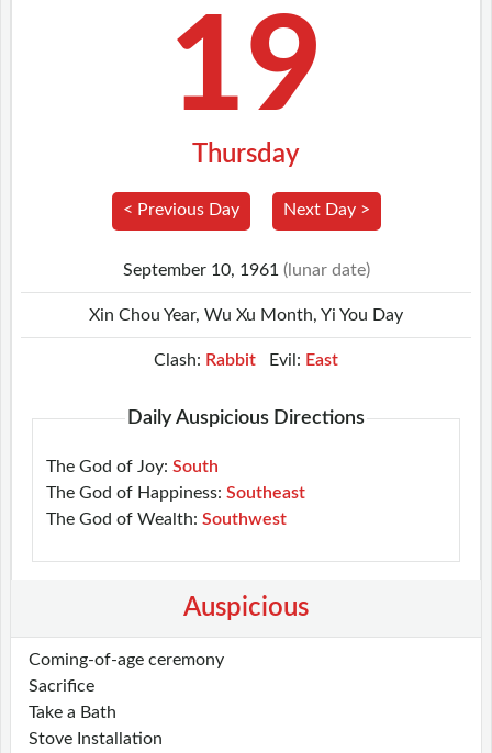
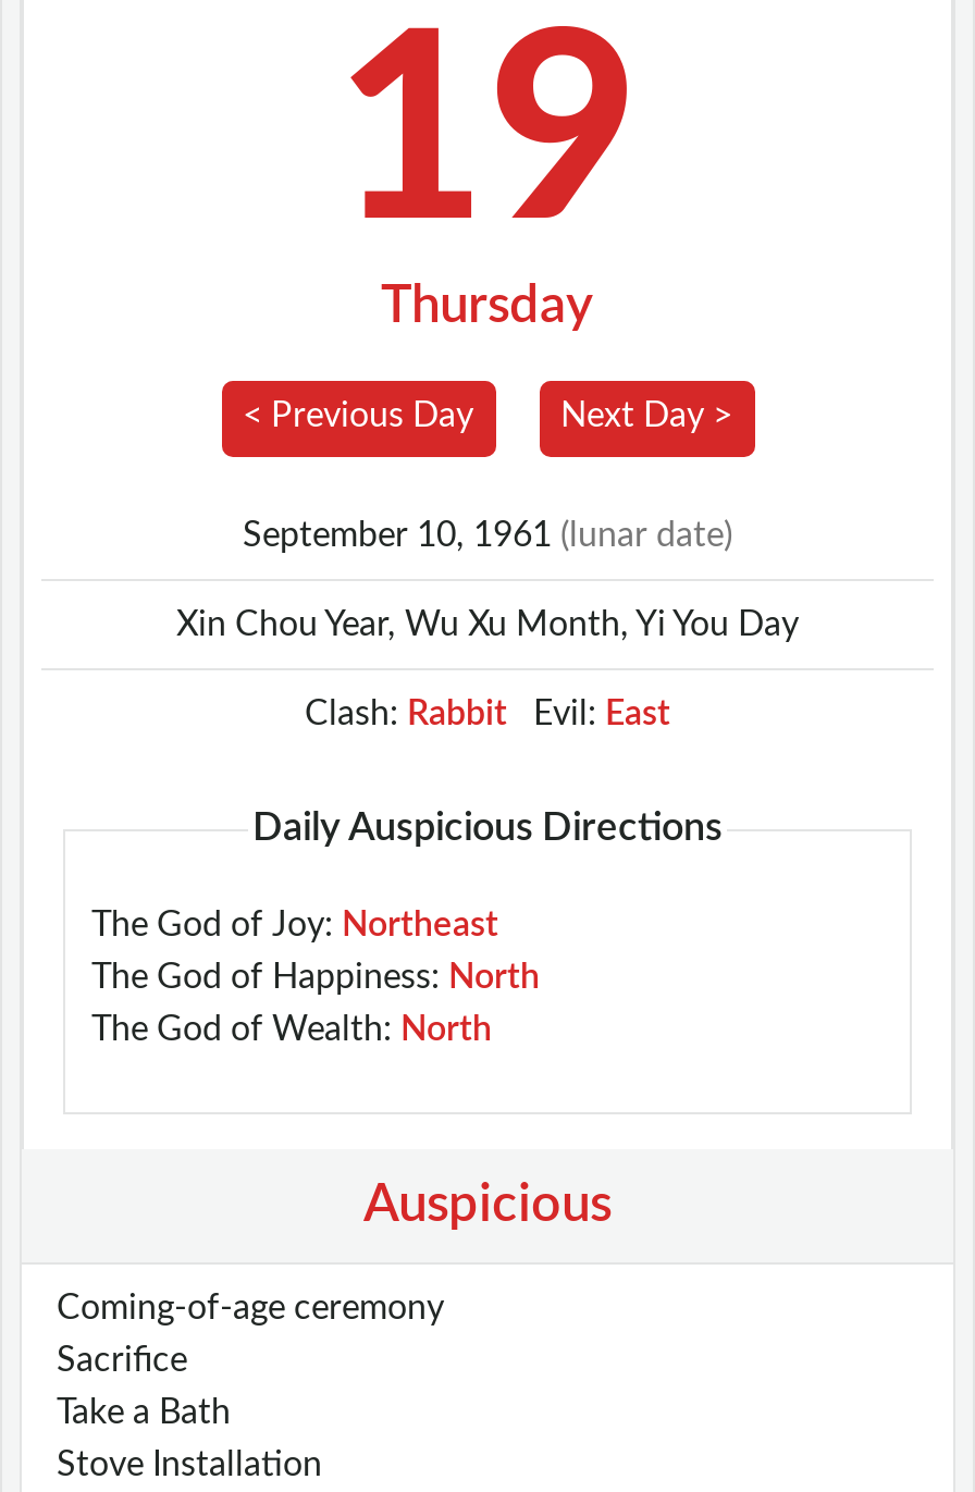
- The God of Joy: South
+ The God of Joy: Northeast

- The God of Happiness: Southeast
+ The God of Happiness: North

- The God of Wealth: Southwest
+ The God of Wealth: North
